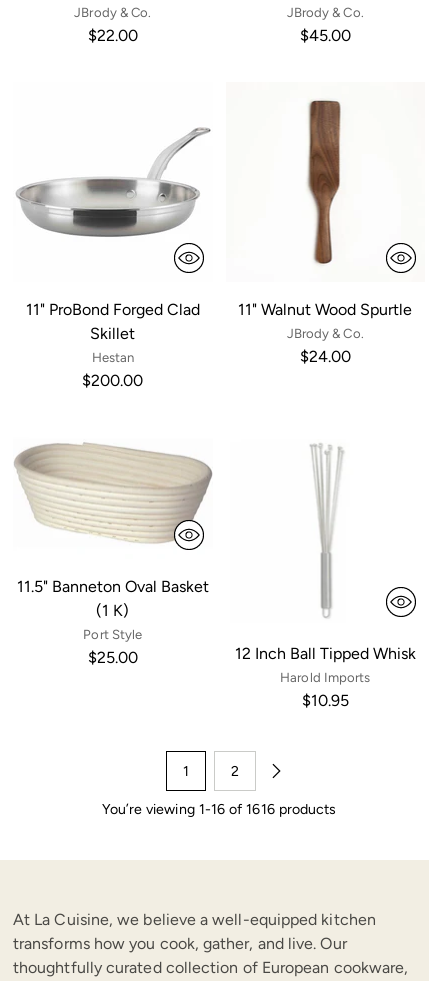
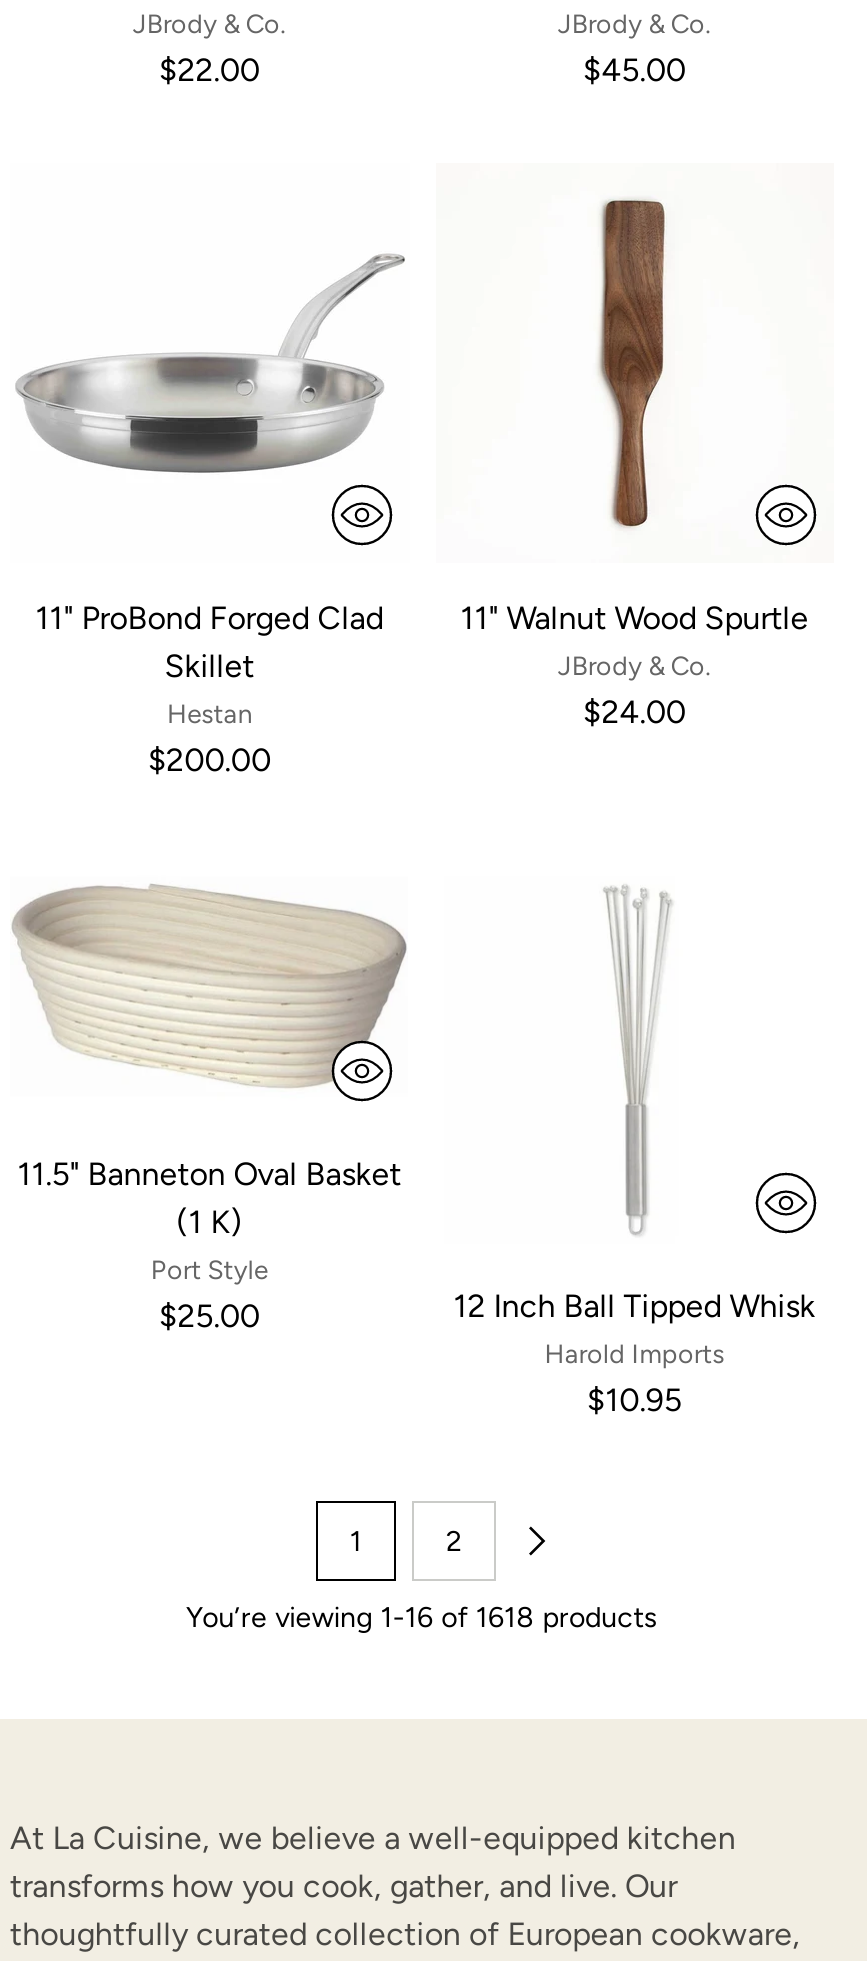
- You’re viewing 1-16 of 1616 products
+ You’re viewing 1-16 of 1618 products
